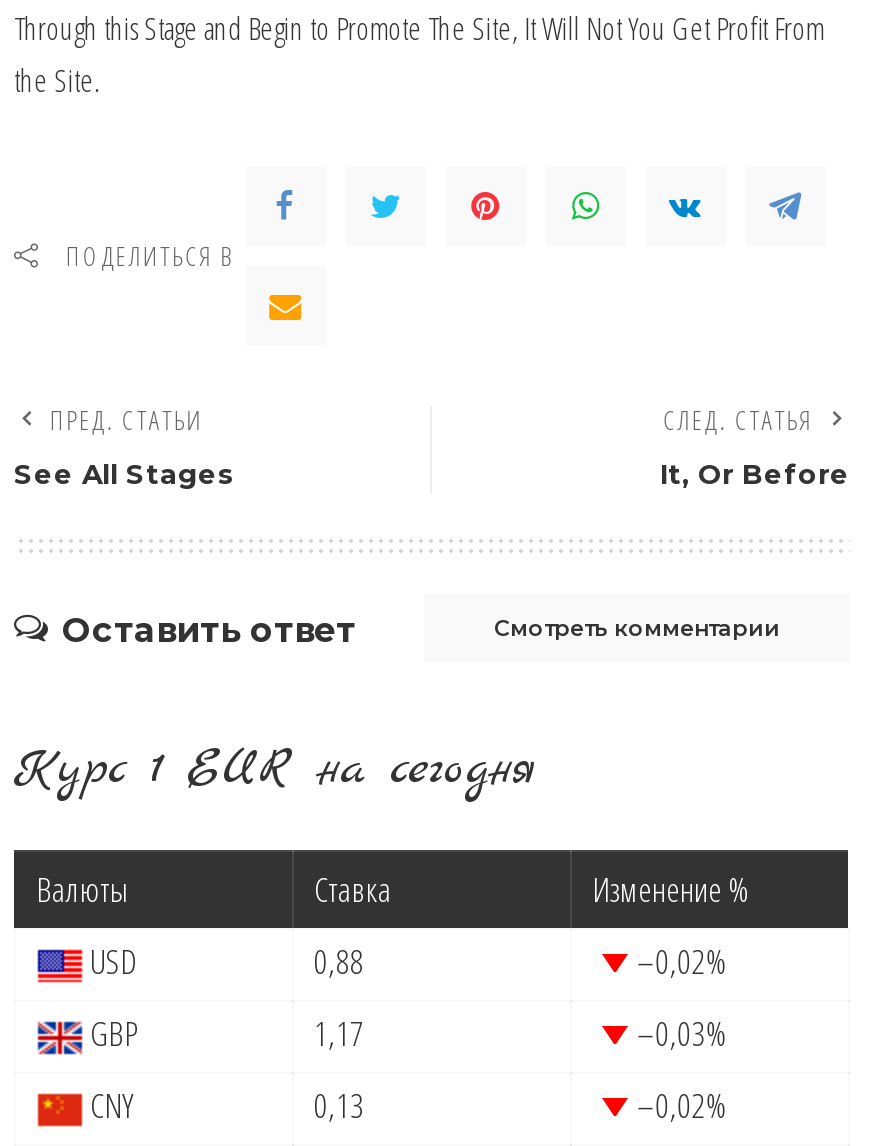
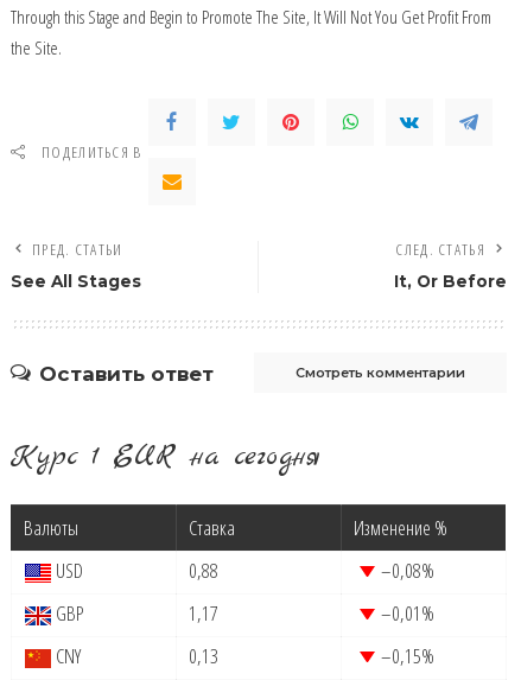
- –0,02%
+ –0,08%

- –0,03%
+ –0,01%

- –0,02%
+ –0,15%
